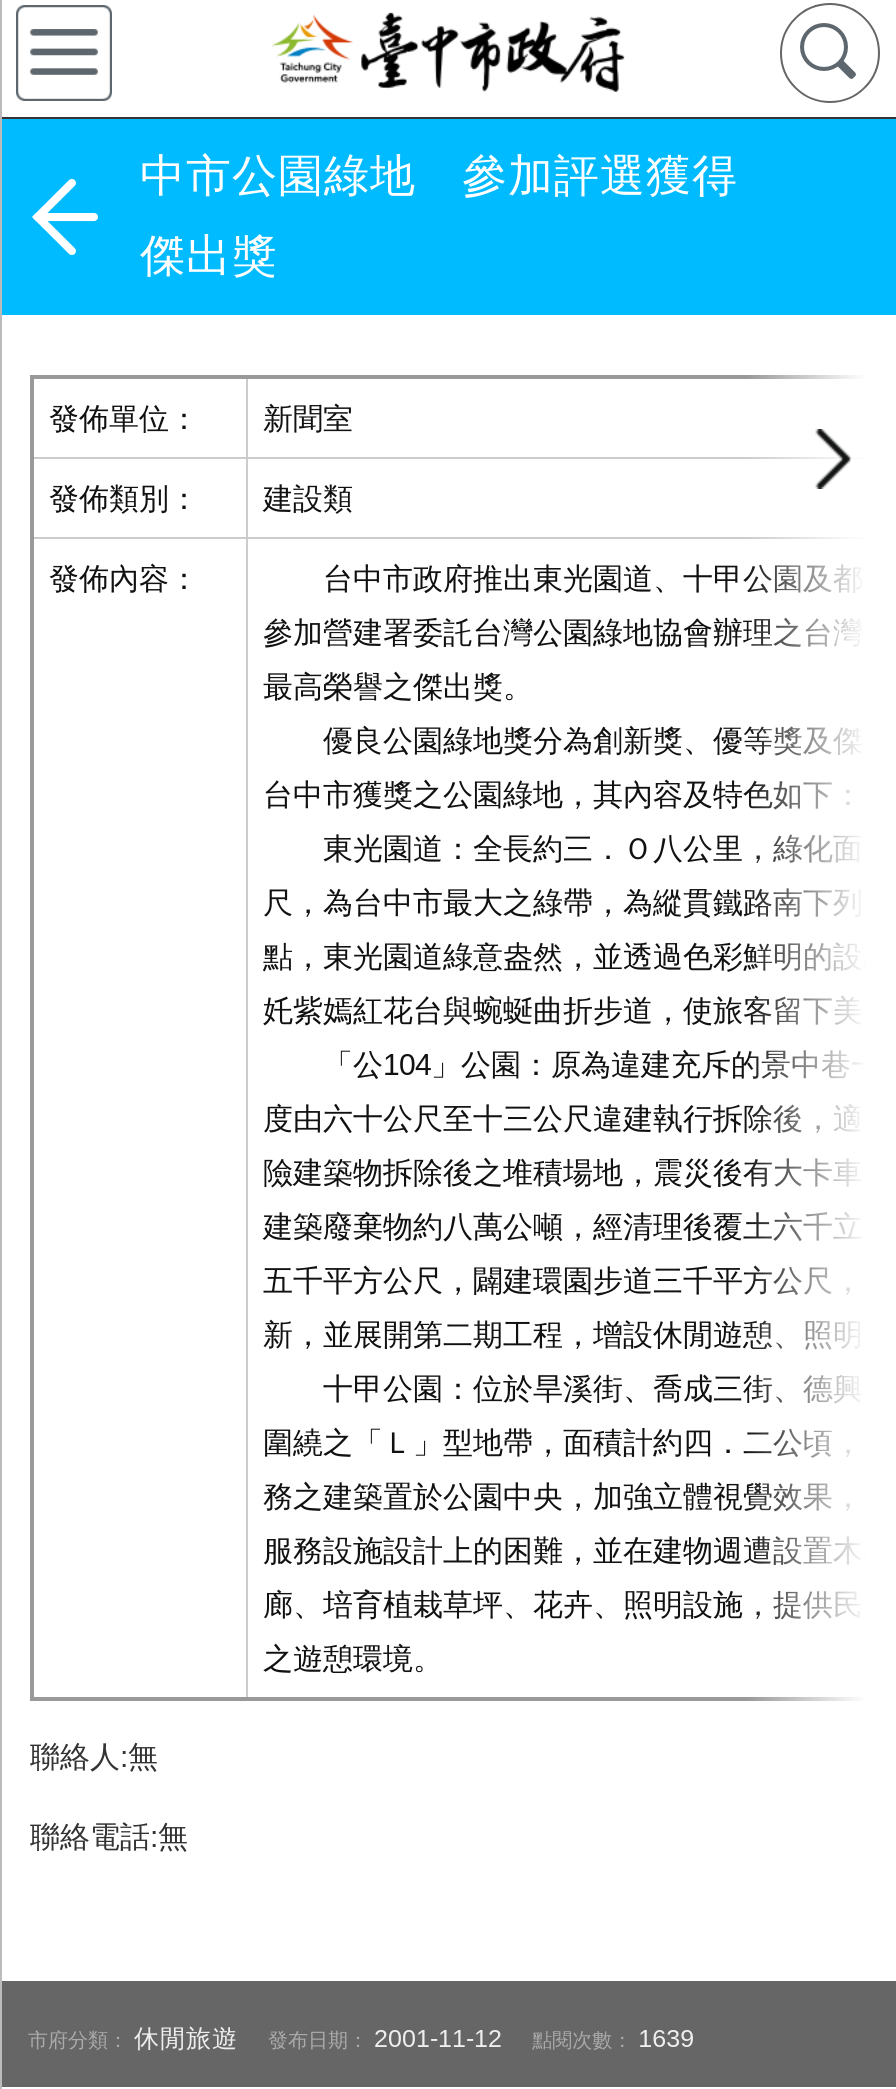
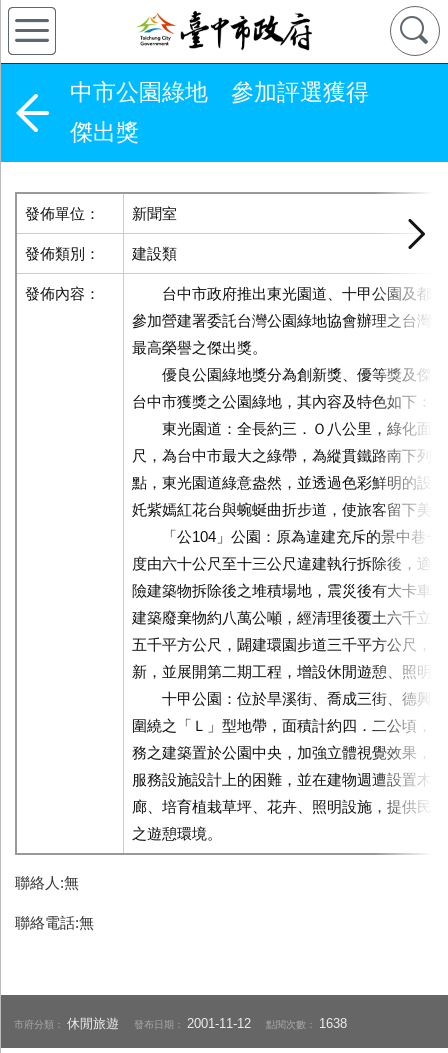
- 市府分類：休閒旅遊 發布日期：2001-11-12 點閱次數：1639
+ 市府分類：休閒旅遊 發布日期：2001-11-12 點閱次數：1638
